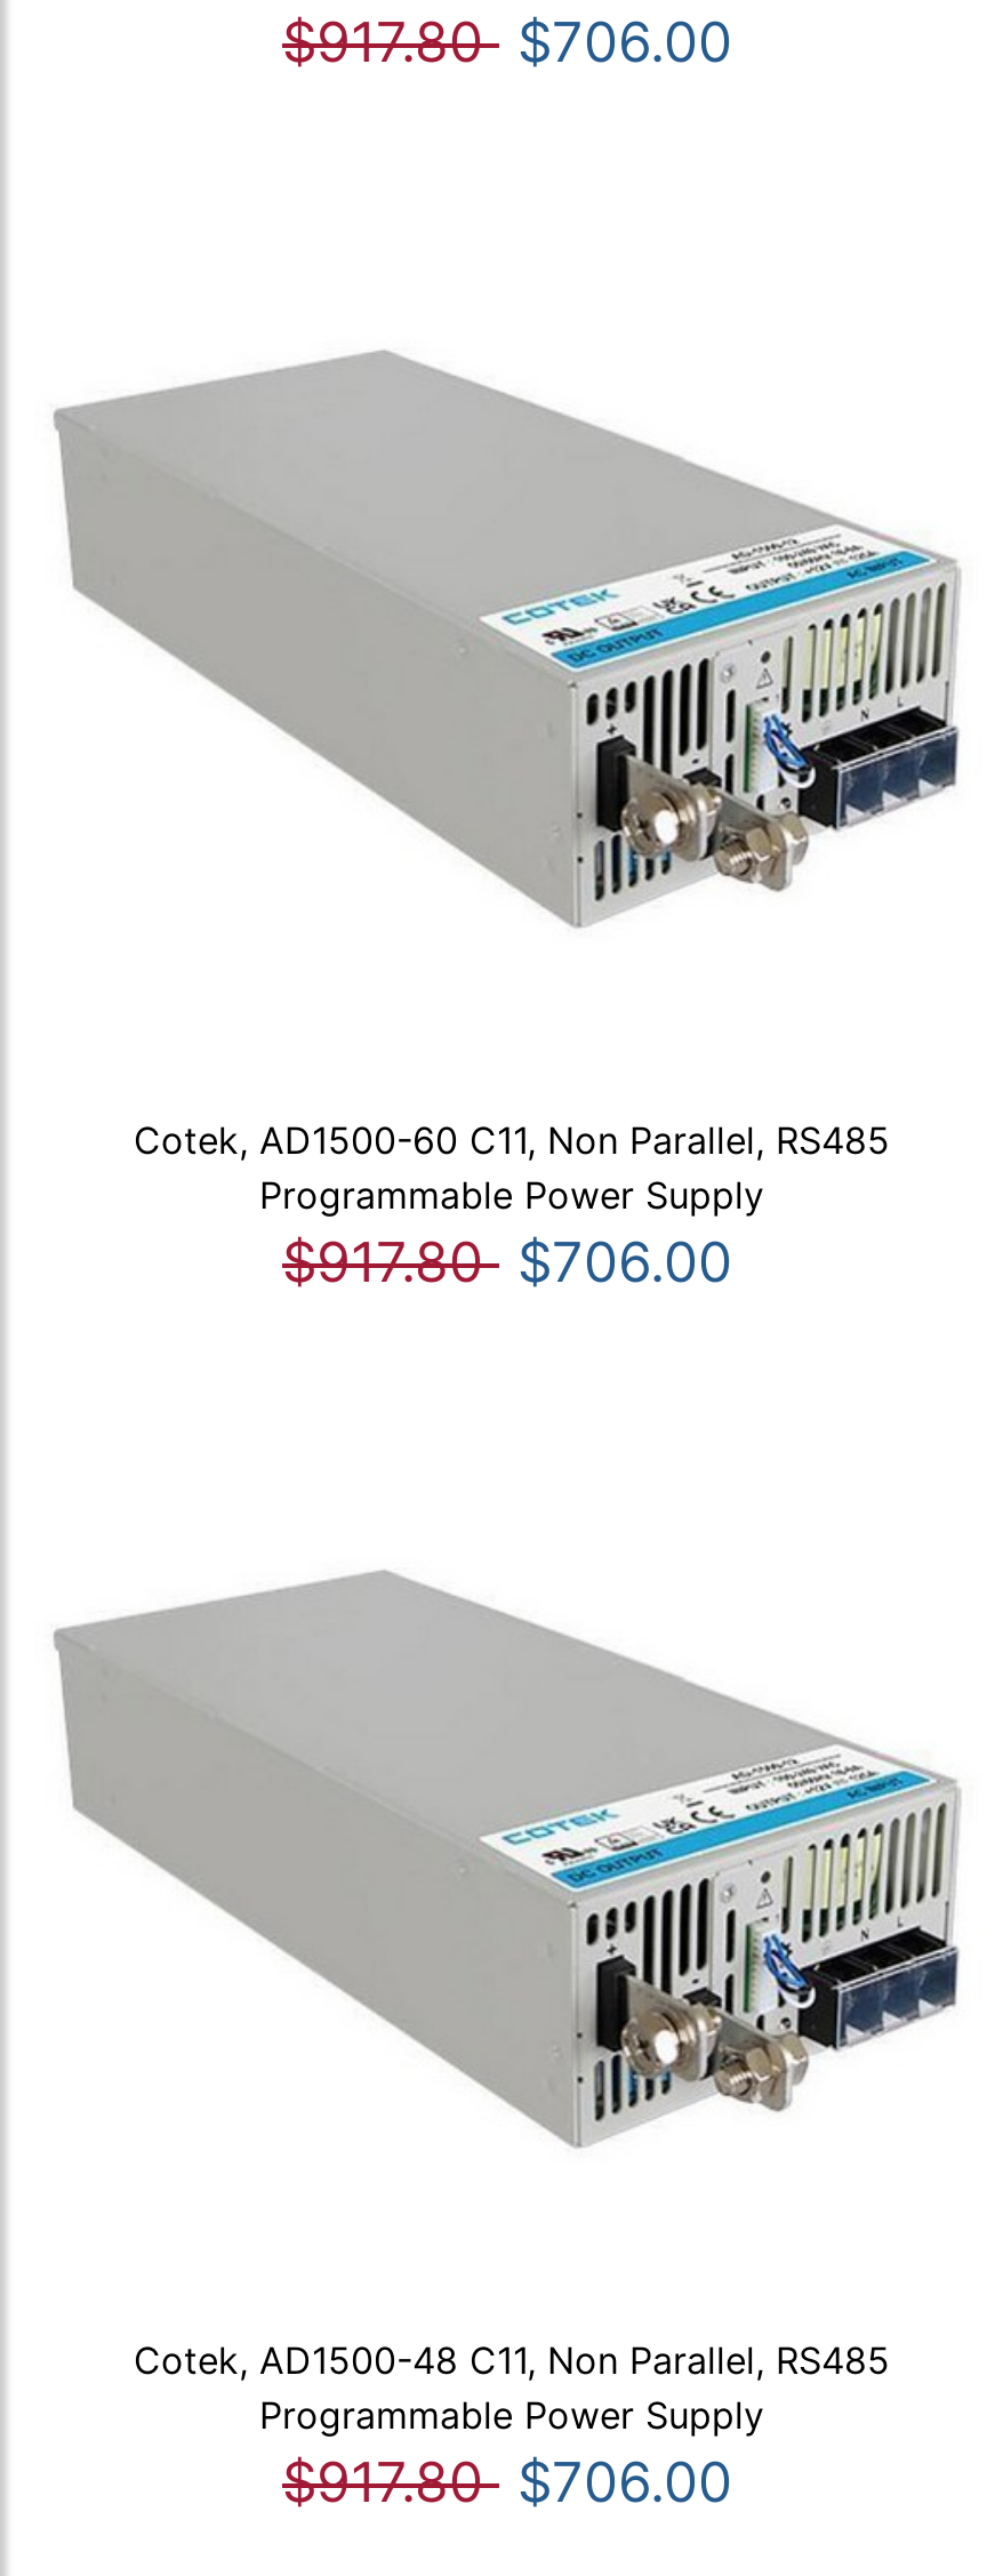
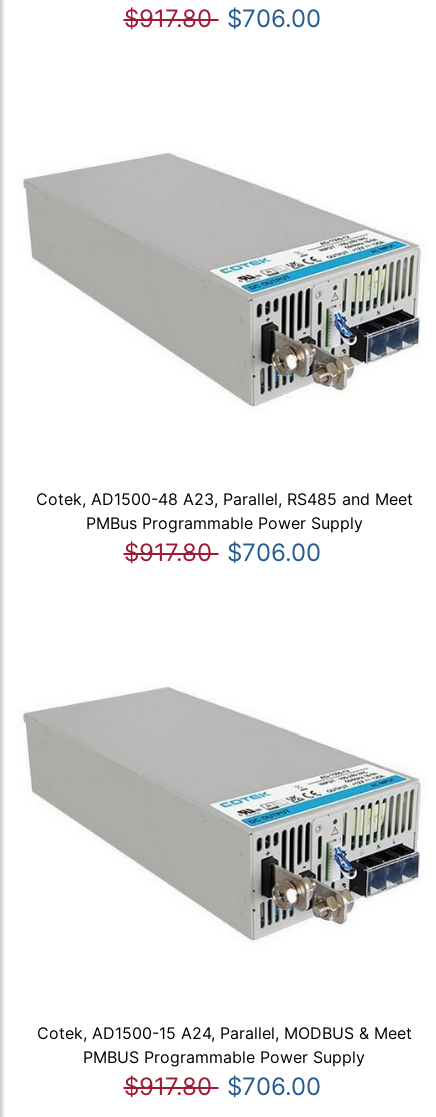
- Cotek, AD1500-60 C11, Non Parallel, RS485
- Programmable Power Supply
+ Cotek, AD1500-48 A23, Parallel, RS485 and Meet
+ PMBus Programmable Power Supply

- Cotek, AD1500-48 C11, Non Parallel, RS485
- Programmable Power Supply
+ Cotek, AD1500-15 A24, Parallel, MODBUS & Meet
+ PMBUS Programmable Power Supply
